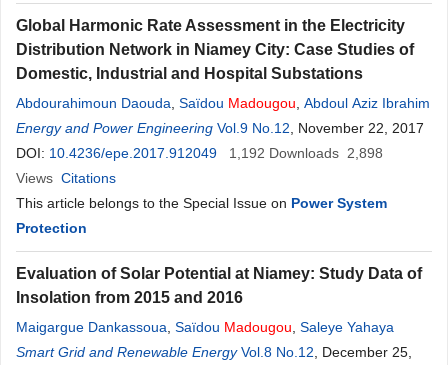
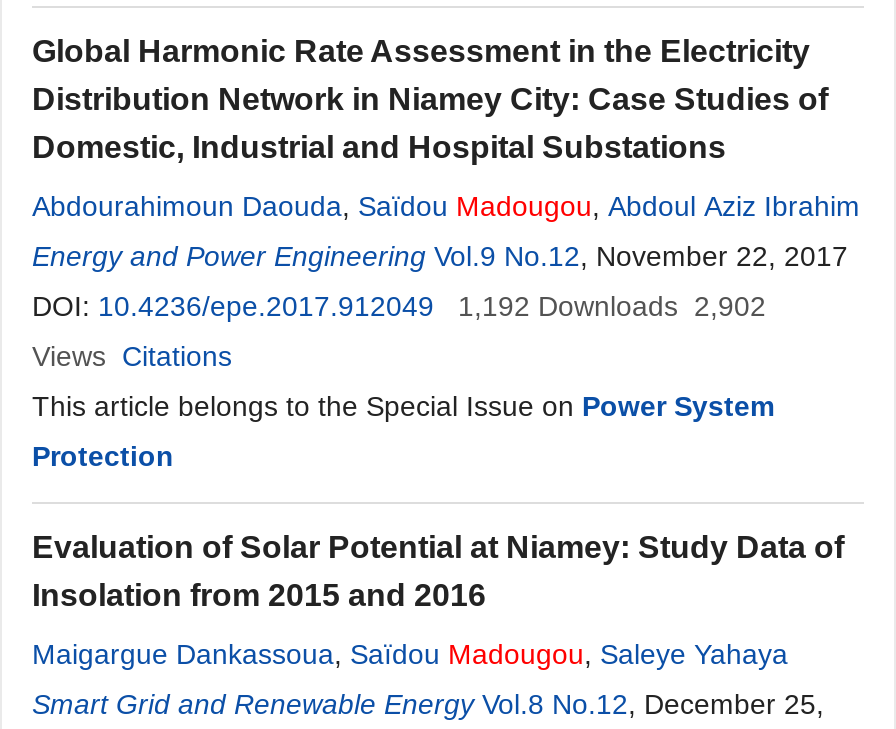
- DOI: 10.4236/epe.2017.912049 1,192 Downloads 2,898
+ DOI: 10.4236/epe.2017.912049 1,192 Downloads 2,902
